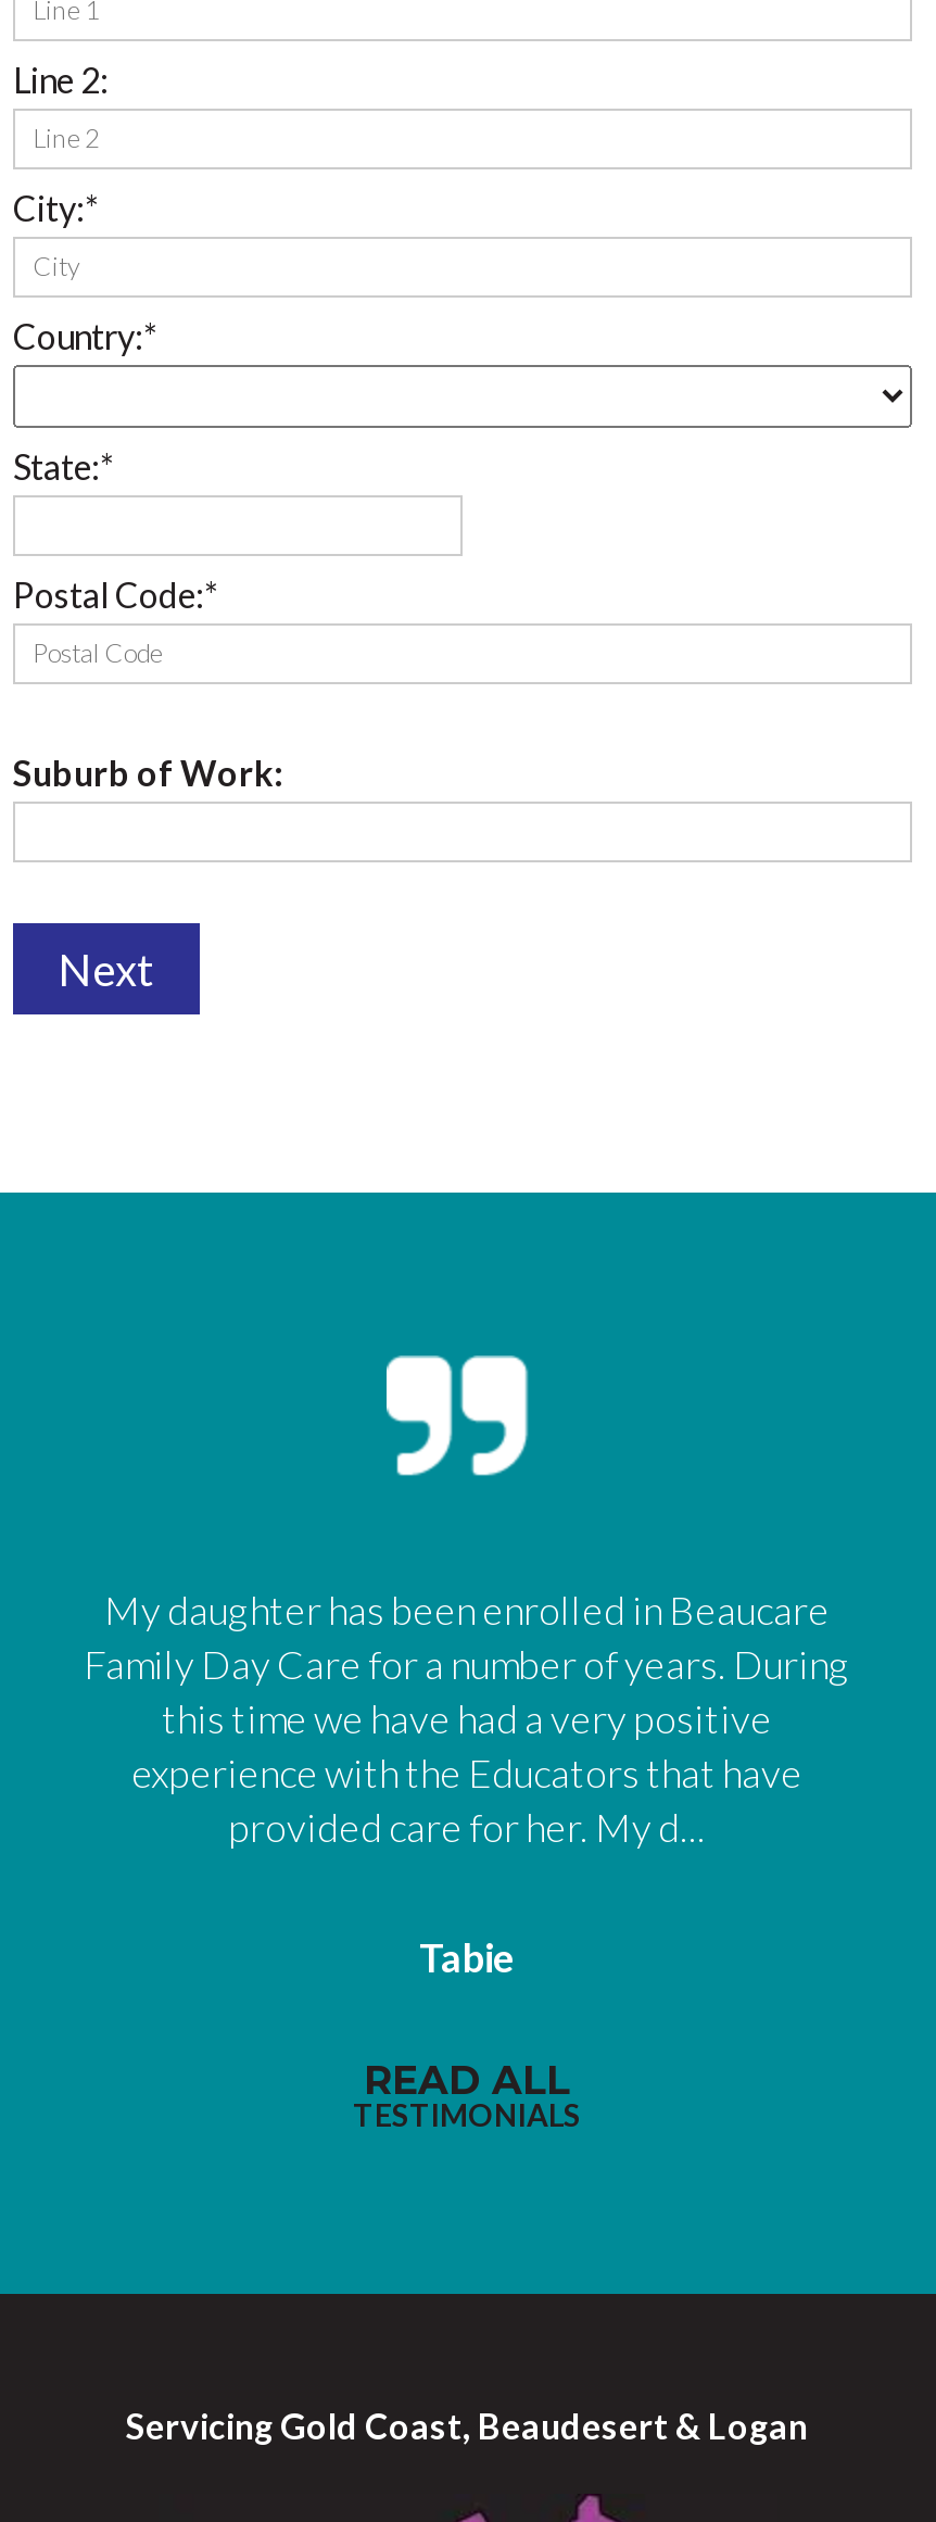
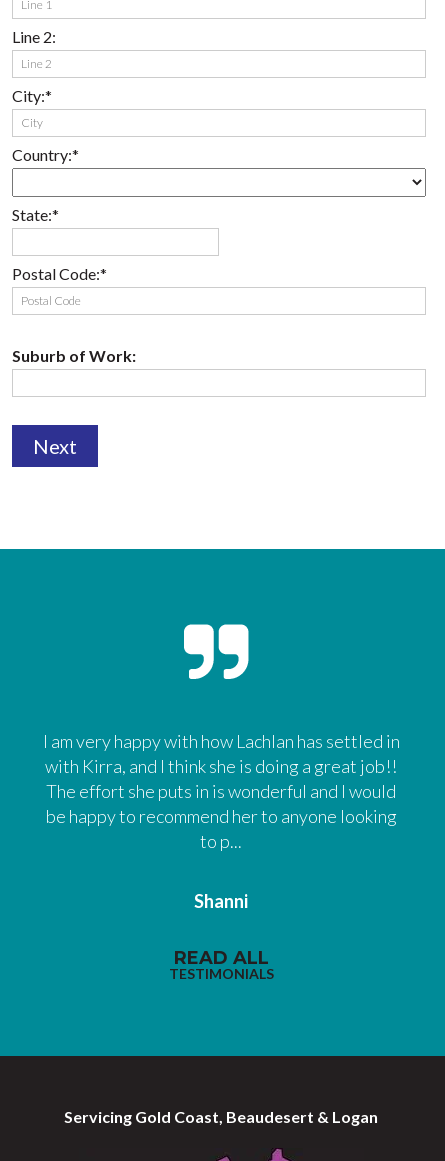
- My daughter has been enrolled in Beaucare
- Family Day Care for a number of years. During
- this time we have had a very positive
- experience with the Educators that have
- provided care for her. My d...
+ I am very happy with how Lachlan has settled in
+ with Kirra, and I think she is doing a great job!!
+ The effort she puts in is wonderful and I would
+ be happy to recommend her to anyone looking
+ to p...

- Tabie
+ Shanni
